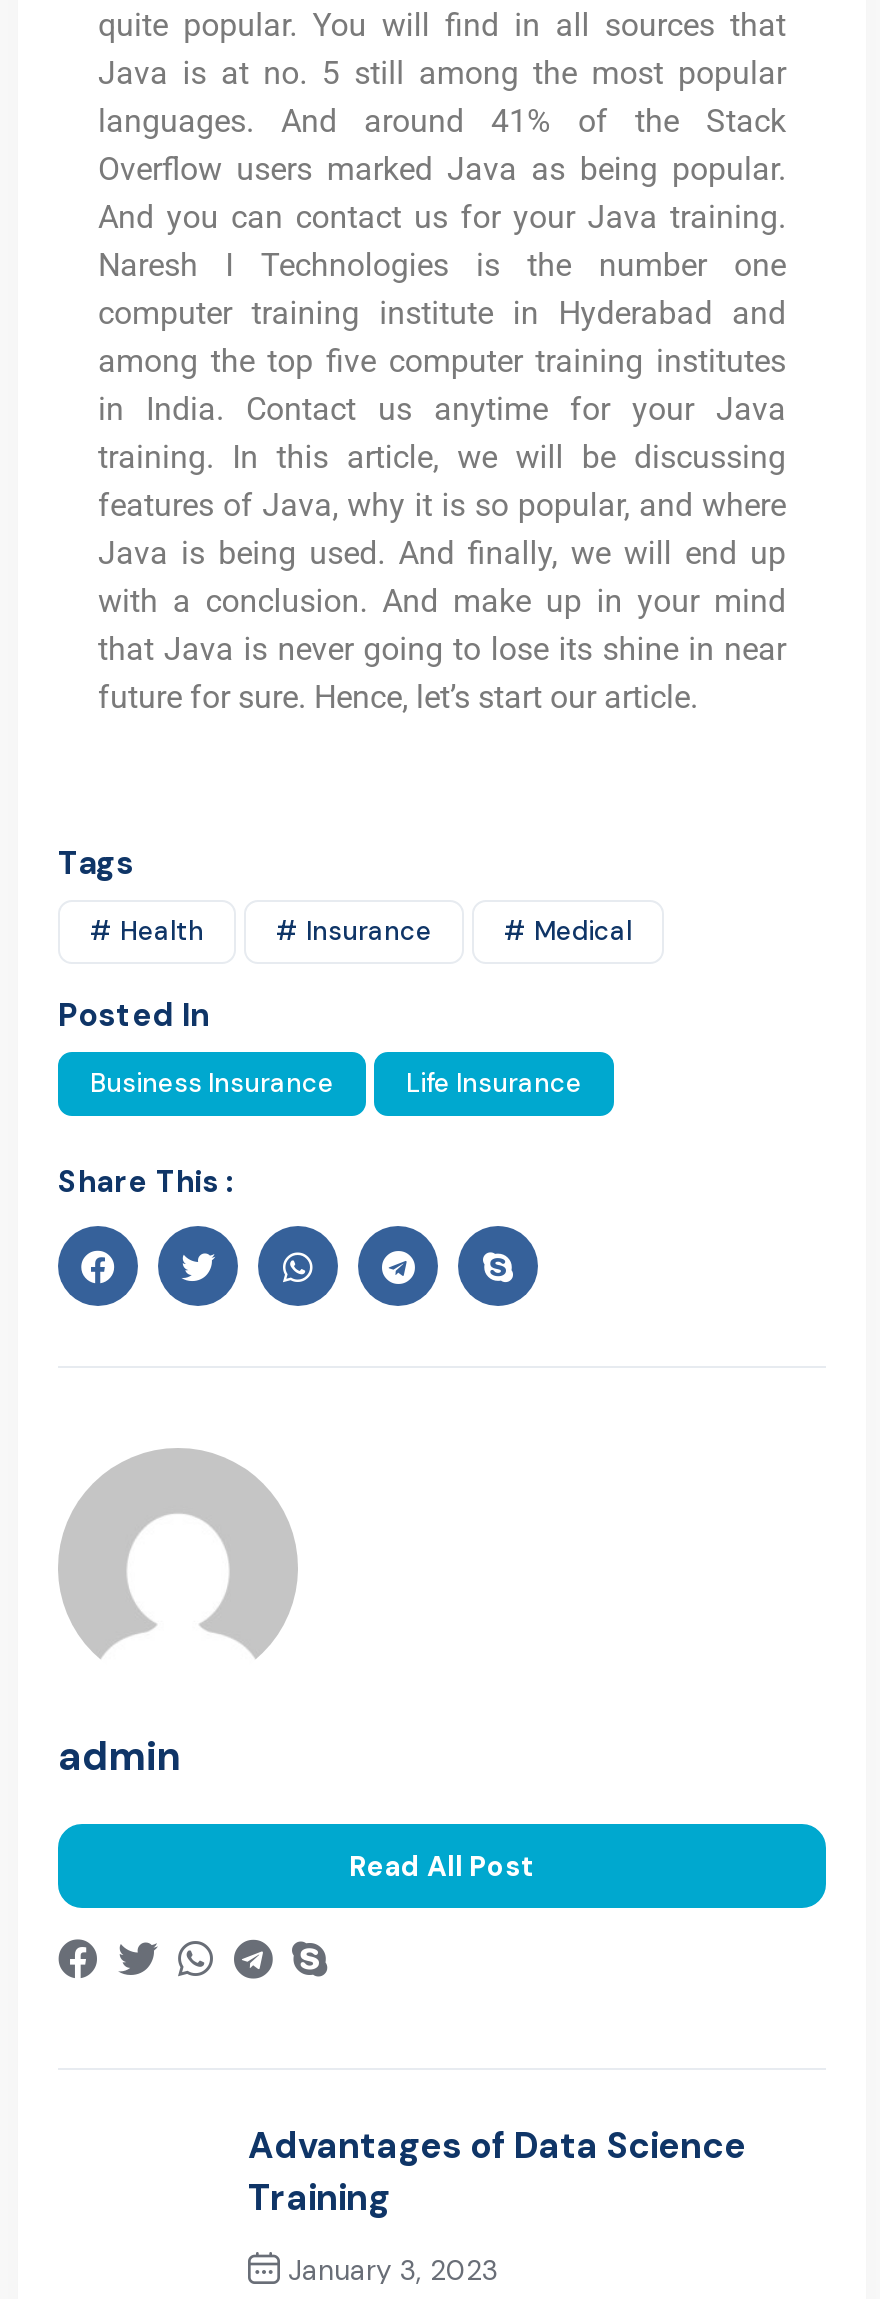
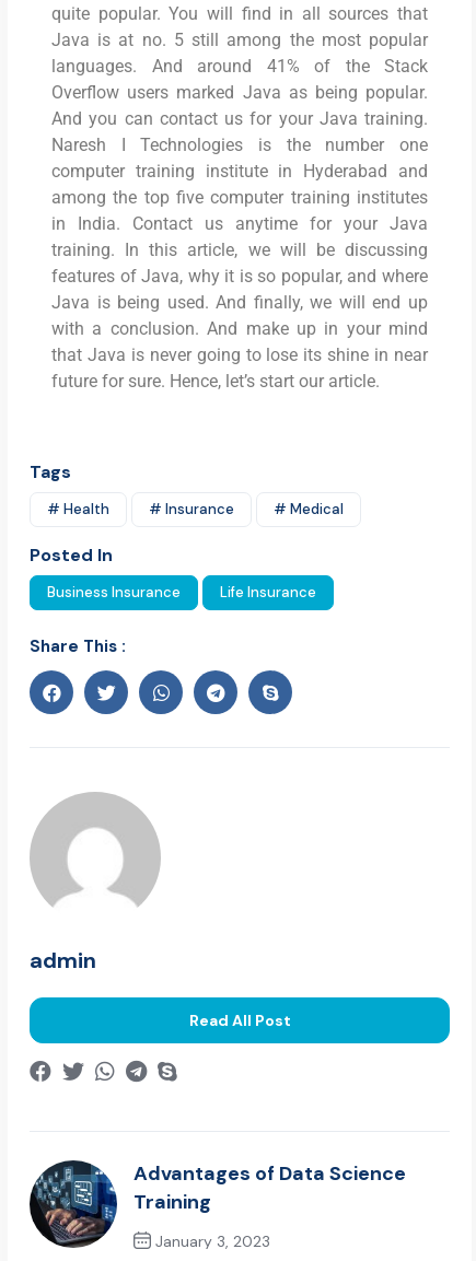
+ [image]
